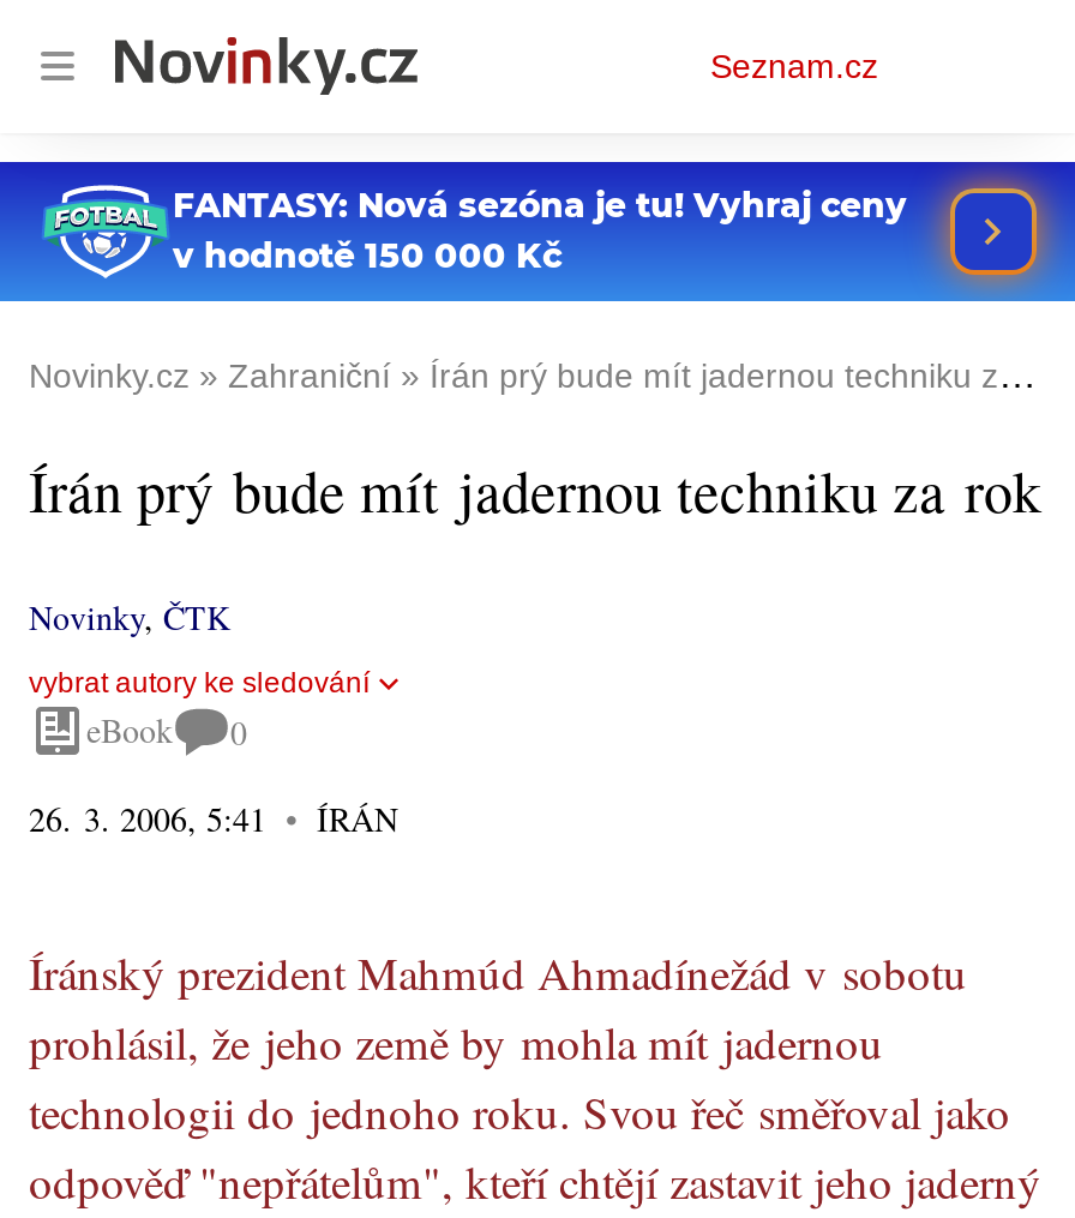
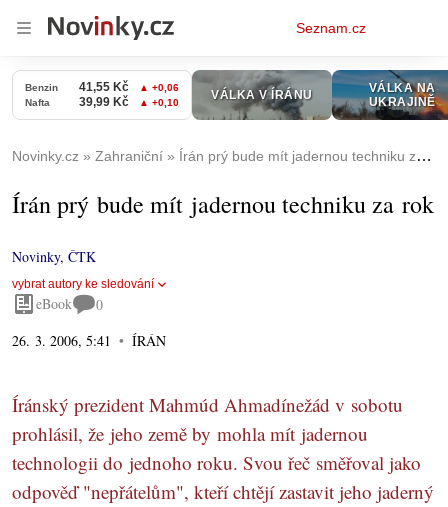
- [image]
+ [image]
